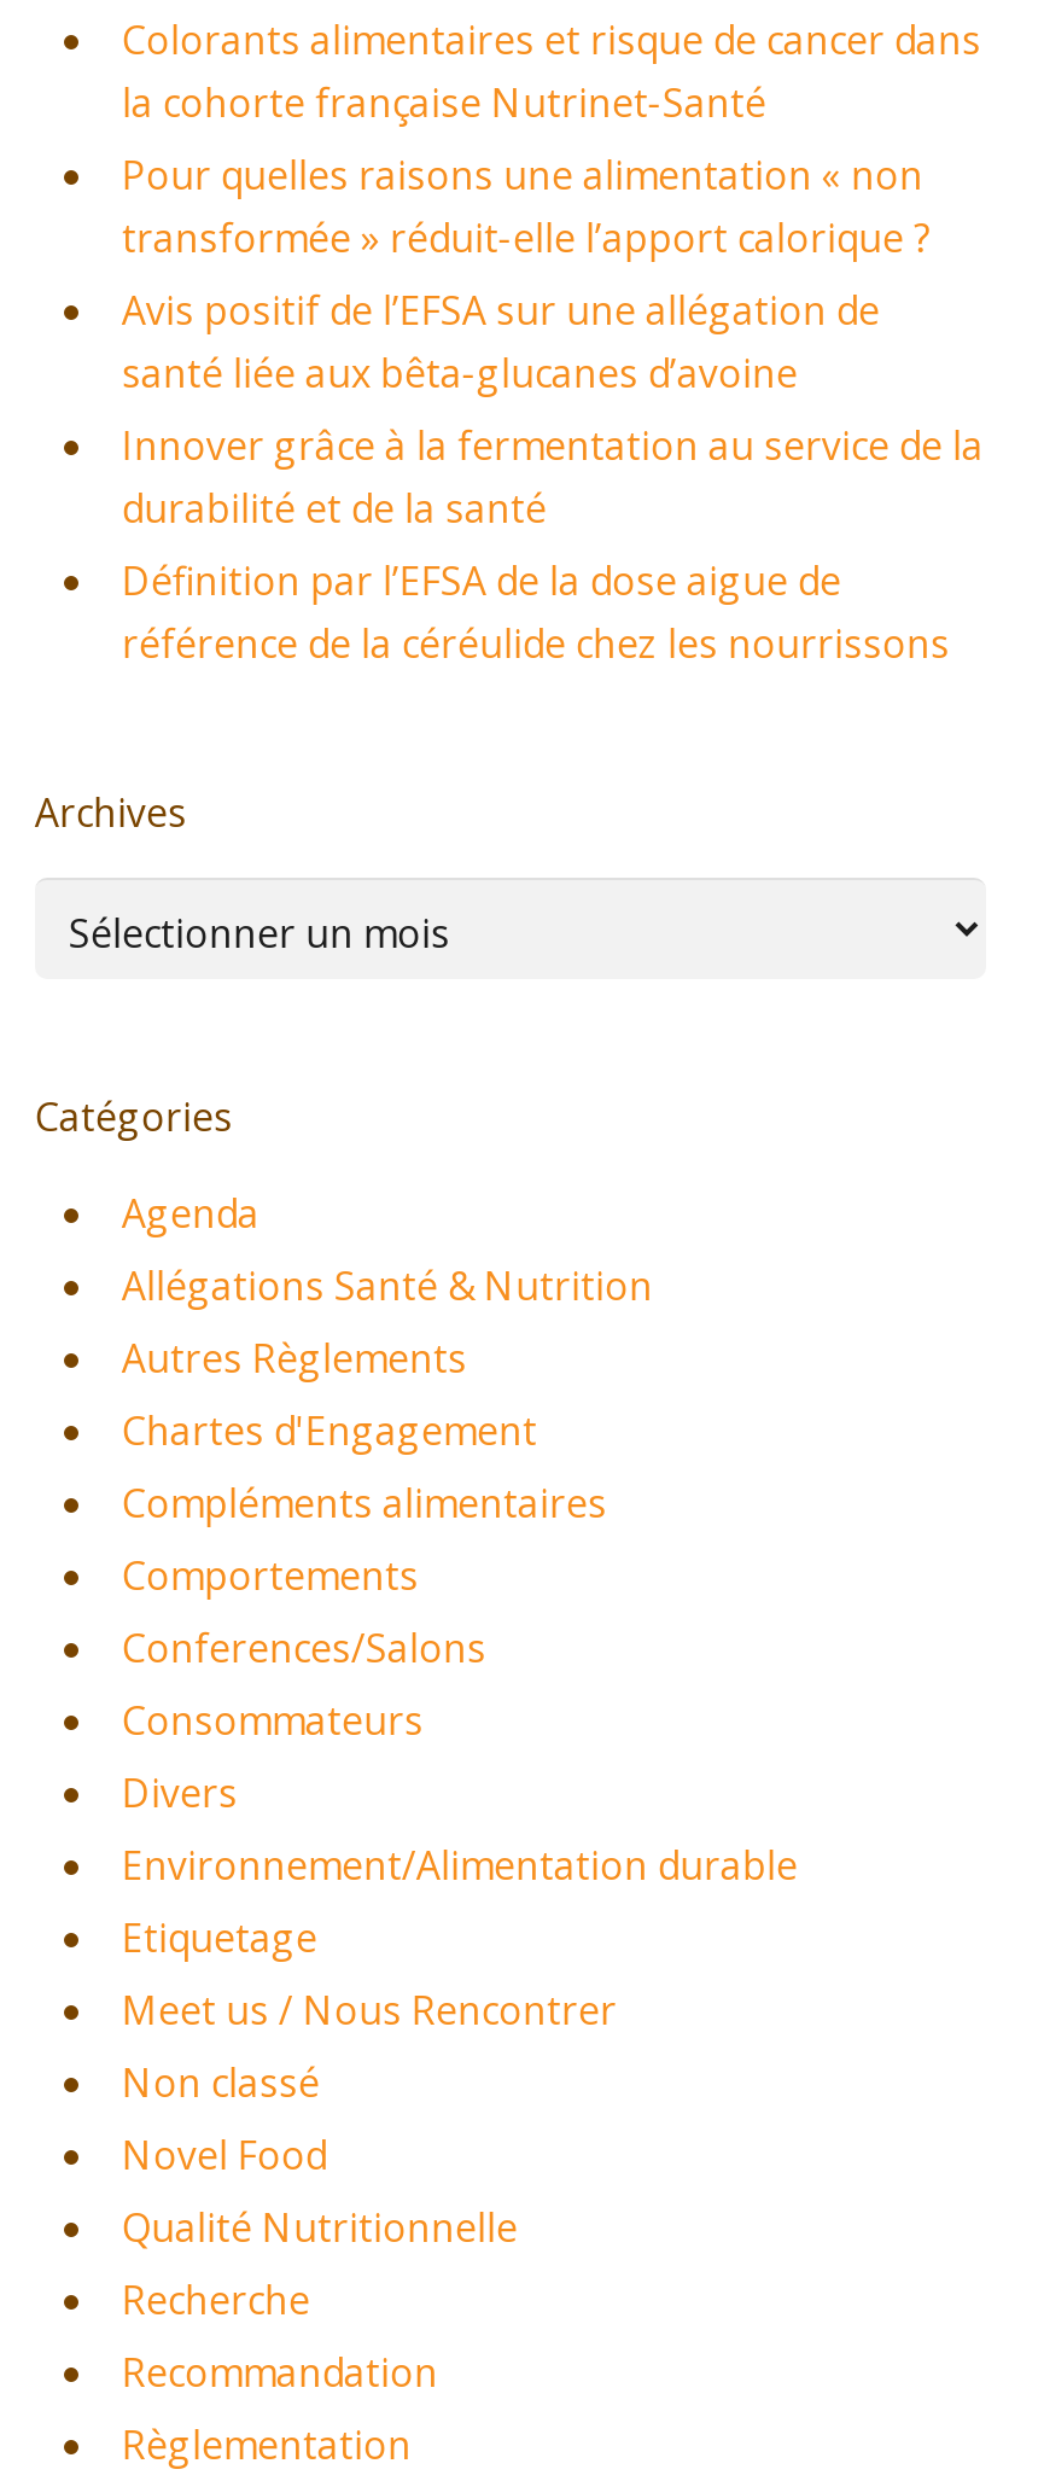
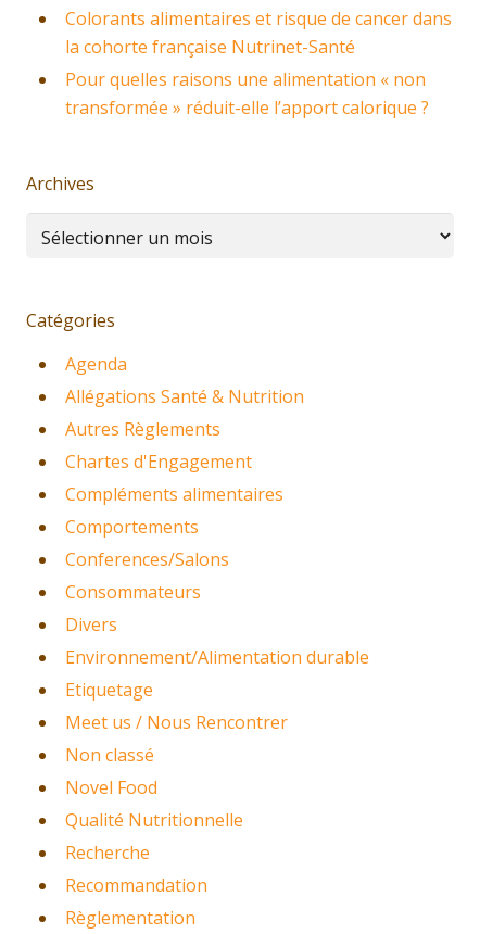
- Avis positif de l’EFSA sur une allégation de
- santé liée aux bêta-glucanes d’avoine
- Innover grâce à la fermentation au service de la
- durabilité et de la santé
- Définition par l’EFSA de la dose aigue de
- référence de la céréulide chez les nourrissons
